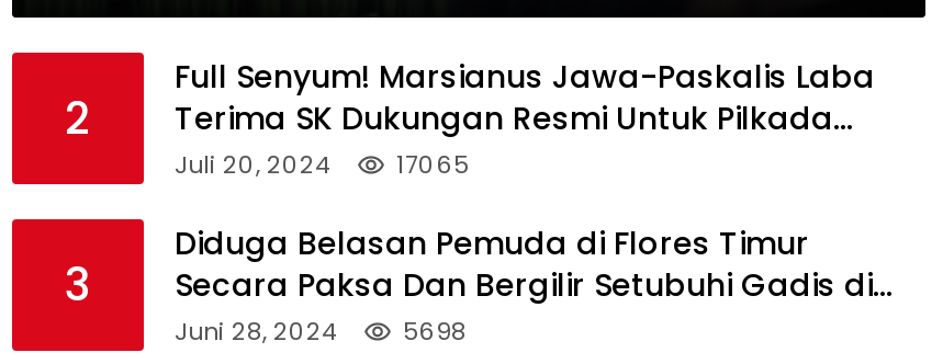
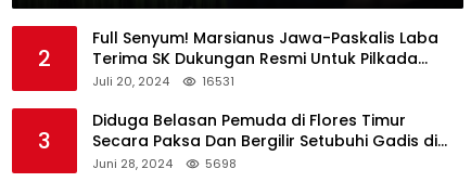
- 17065
+ 16531
